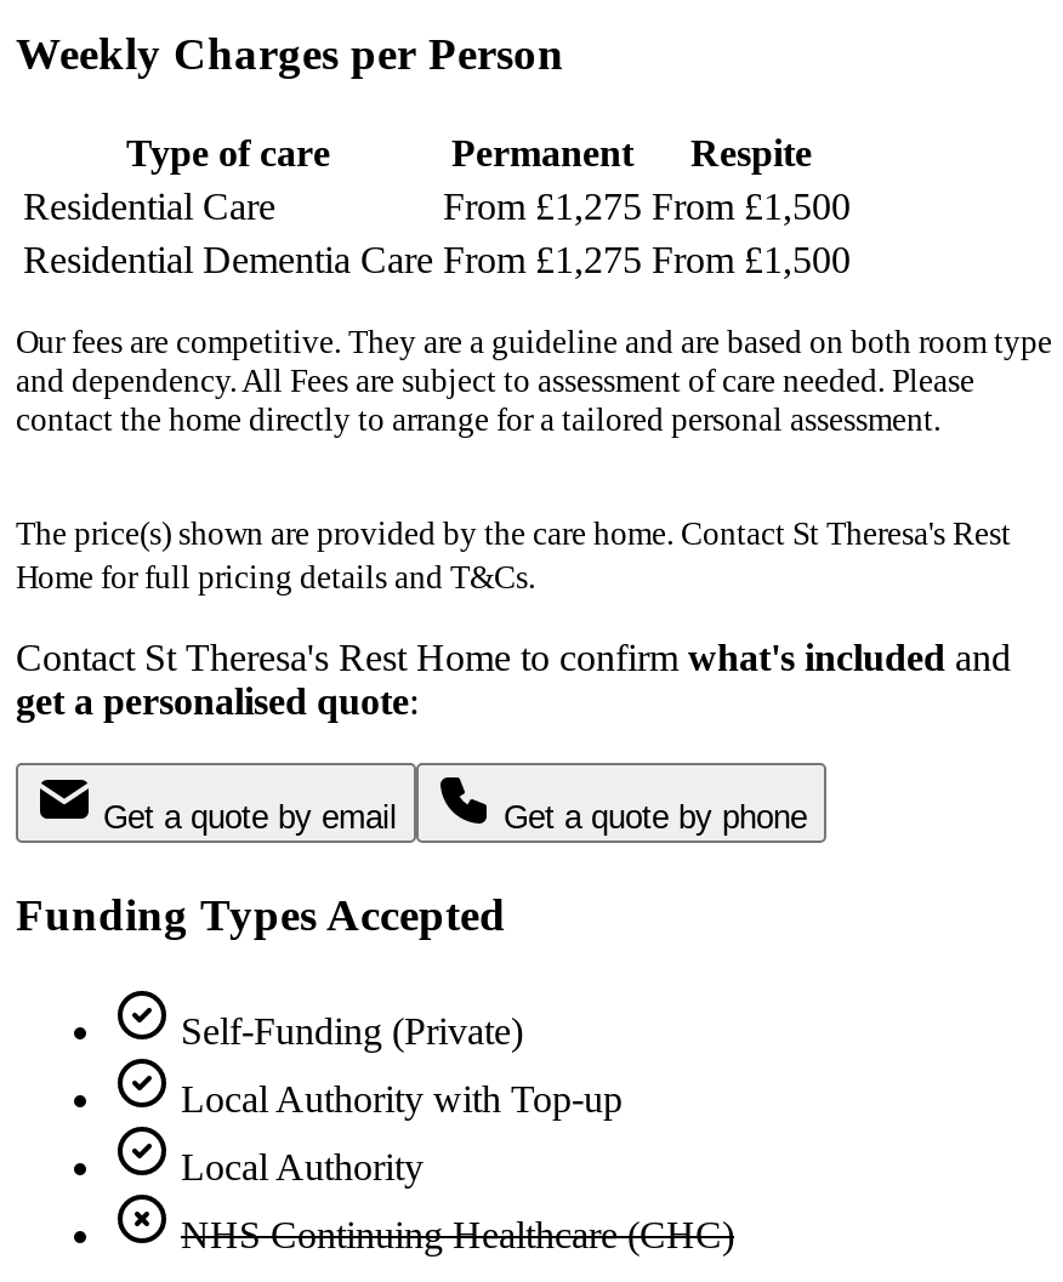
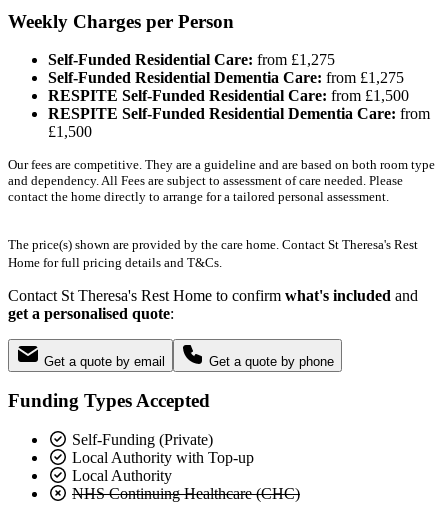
- Type of care
- Permanent
- Respite
- Residential Care
- From £1,275 From £1,500
- Residential Dementia Care From £1,275 From £1,500
+ Self-Funded Residential Care: from £1,275
+ Self-Funded Residential Dementia Care: from £1,275
+ RESPITE Self-Funded Residential Care: from £1,500
+ RESPITE Self-Funded Residential Dementia Care: from
+ £1,500

moved down: Our fees are competitive. They are a guideline and are based on both room type | and dependency. All Fees are subject to assessment of care needed. Please | contact the home directly to arrange for a tailored personal assessment. | ... | Get a quote by phone | Funding Types Accepted
